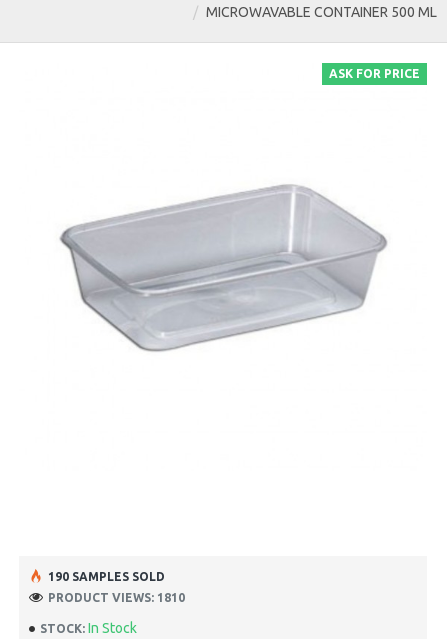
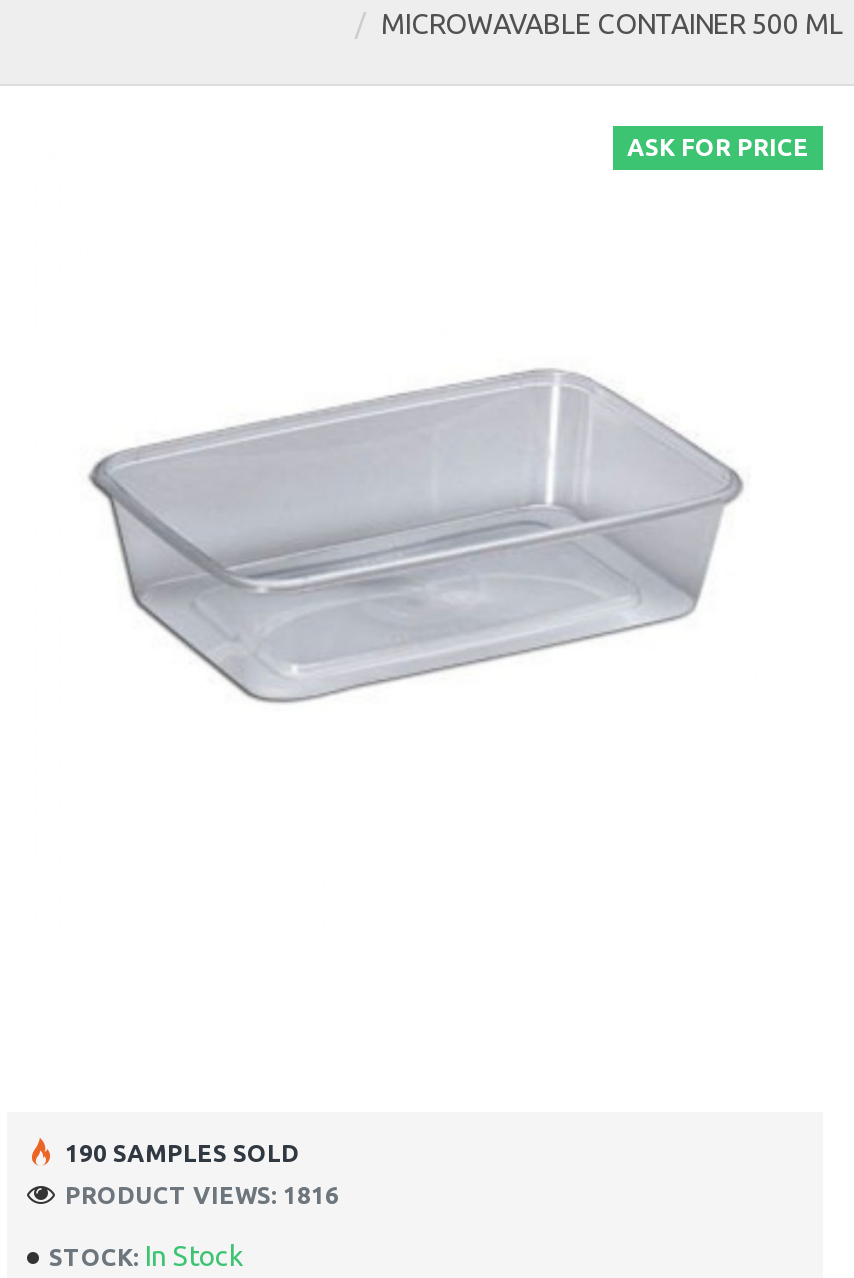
- PRODUCT VIEWS: 1810
+ PRODUCT VIEWS: 1816
